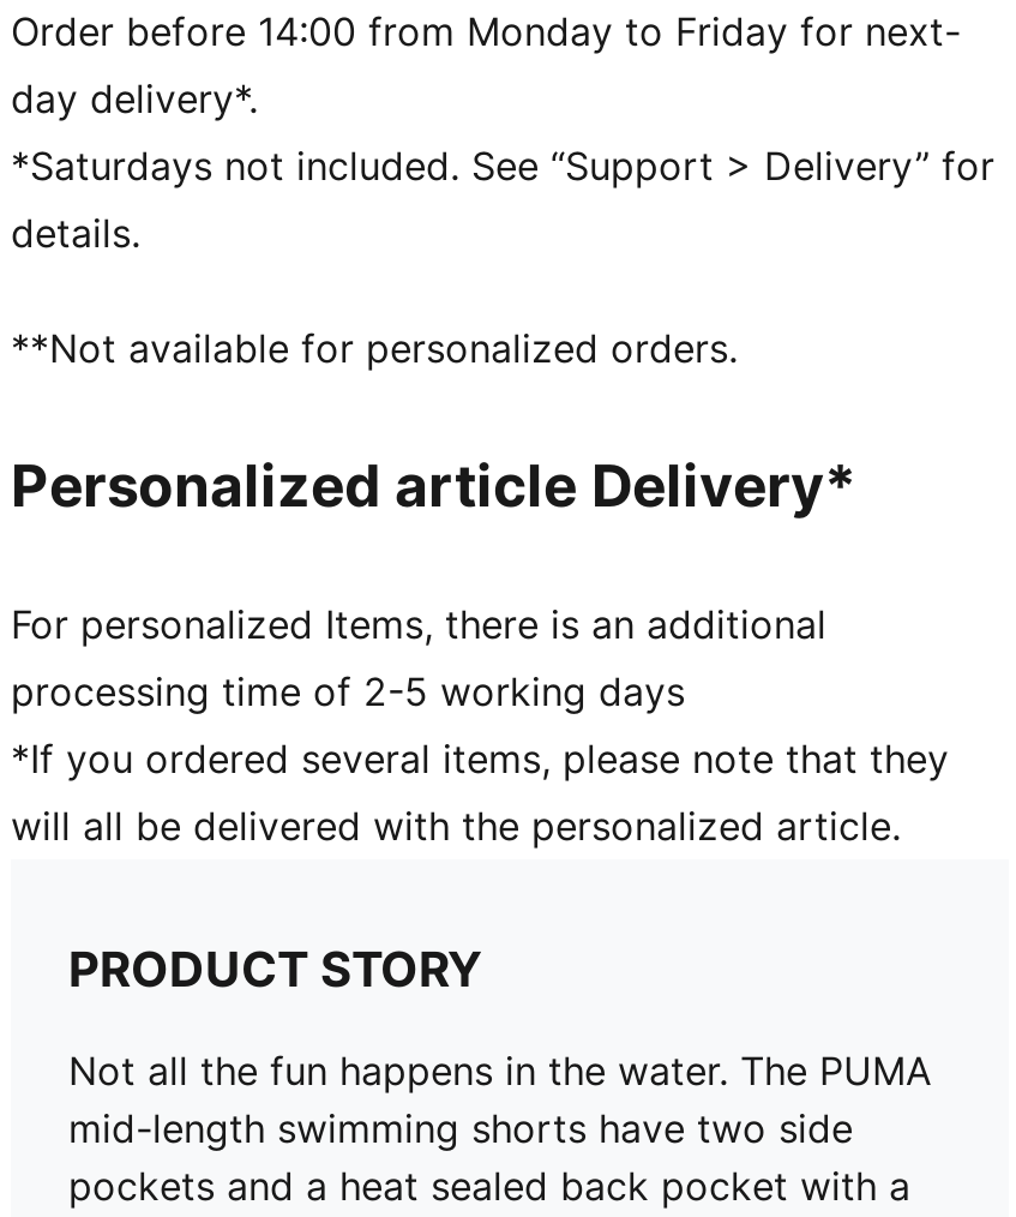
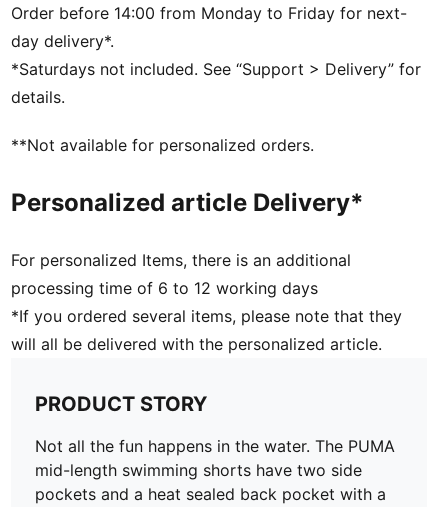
- processing time of 2-5 working days
+ processing time of 6 to 12 working days
